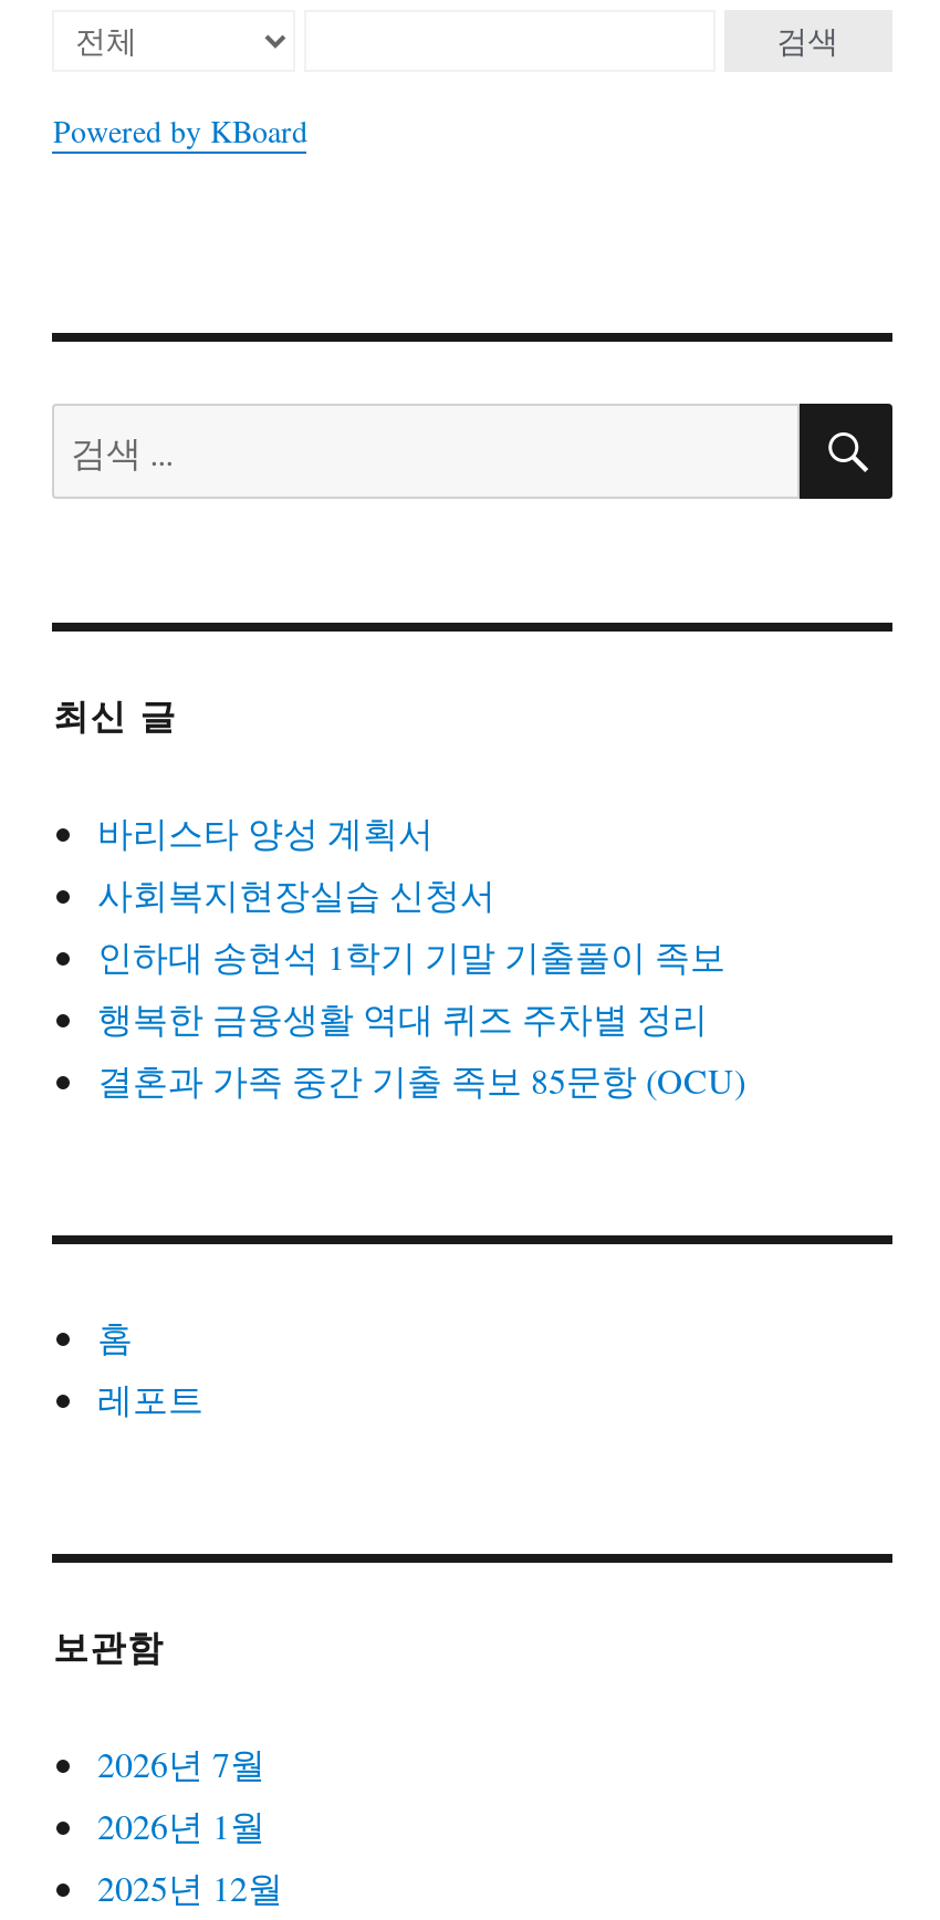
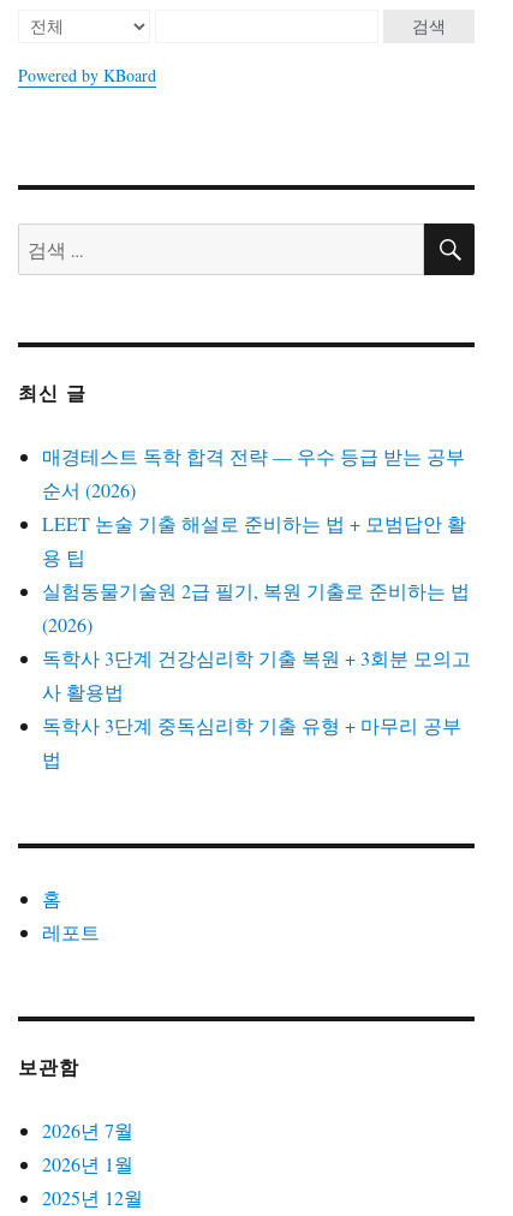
- 바리스타 양성 계획서
- 사회복지현장실습 신청서
- 인하대 송현석 1학기 기말 기출풀이 족보
- 행복한 금융생활 역대 퀴즈 주차별 정리
- 결혼과 가족 중간 기출 족보 85문항 (OCU)
+ 매경테스트 독학 합격 전략 — 우수 등급 받는 공부
+ 순서 (2026)
+ LEET 논술 기출 해설로 준비하는 법 + 모범답안 활
+ 용 팁
+ 실험동물기술원 2급 필기, 복원 기출로 준비하는 법
+ (2026)
+ 독학사 3단계 건강심리학 기출 복원 + 3회분 모의고
+ 사 활용법
+ 독학사 3단계 중독심리학 기출 유형 + 마무리 공부
+ 법
